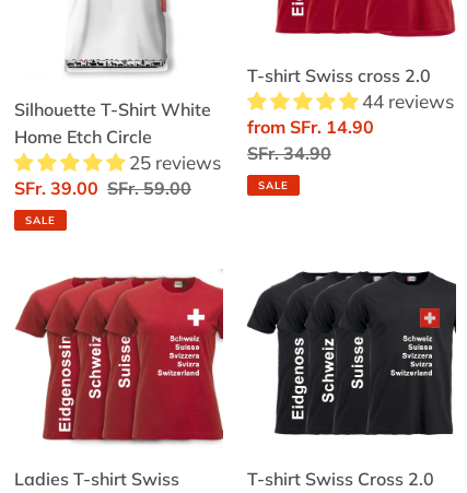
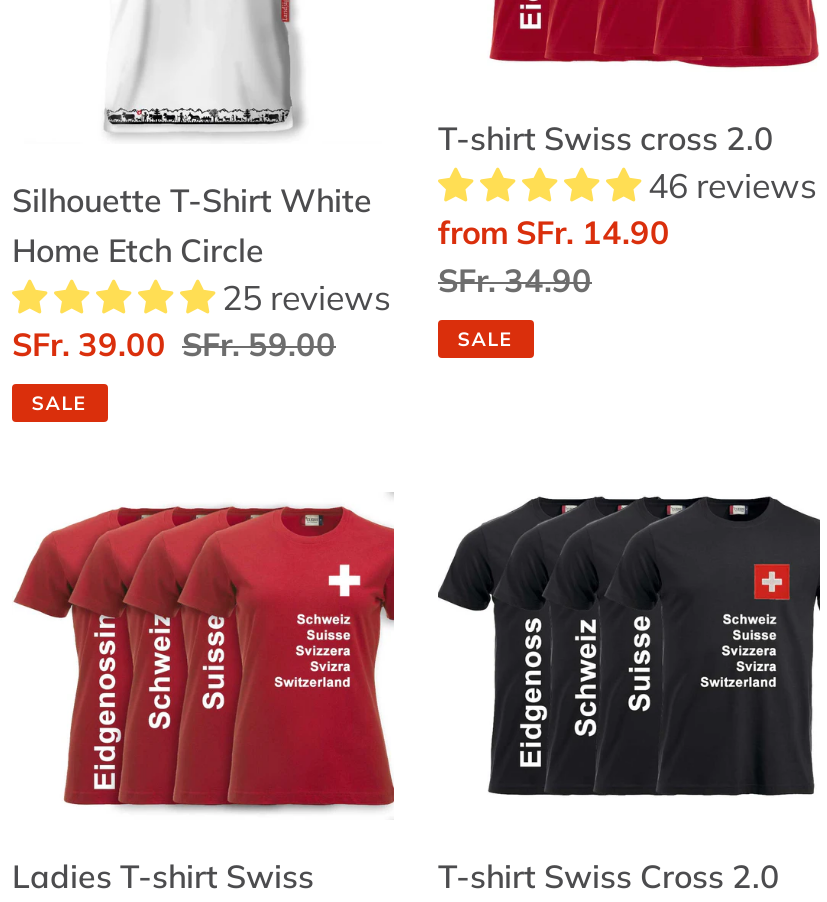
- 44 reviews
+ 46 reviews
